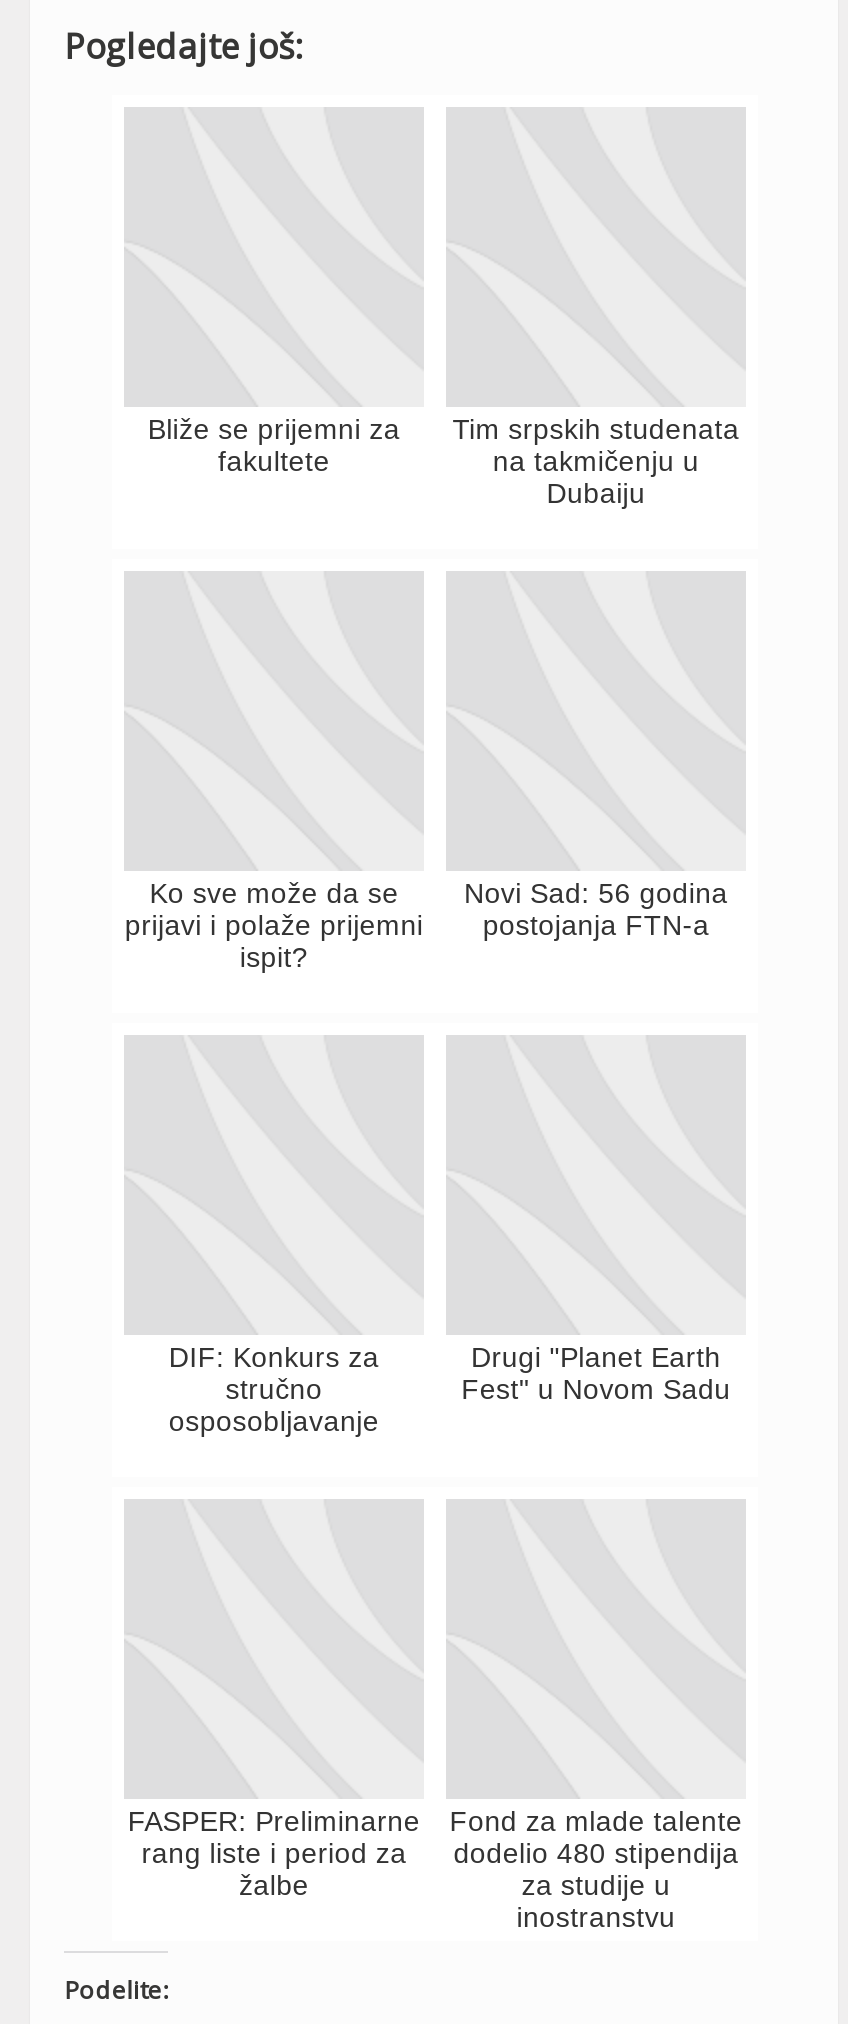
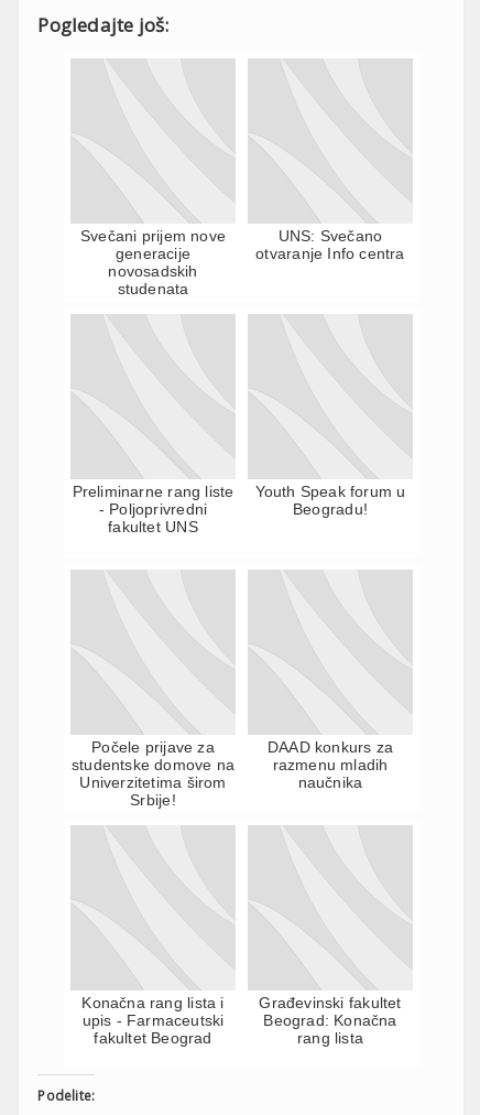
- Bliže se prijemni za
- fakultete
+ Svečani prijem nove
+ generacije
+ novosadskih
+ studenata

- Tim srpskih studenata
- na takmičenju u
- Dubaiju
+ UNS: Svečano
+ otvaranje Info centra

- Ko sve može da se
- prijavi i polaže prijemni
- ispit?
+ Preliminarne rang liste
+ - Poljoprivredni
+ fakultet UNS

- Novi Sad: 56 godina
- postojanja FTN-a
+ Youth Speak forum u
+ Beogradu!

- DIF: Konkurs za
- stručno
- osposobljavanje
+ Počele prijave za
+ studentske domove na
+ Univerzitetima širom
+ Srbije!

- Drugi "Planet Earth
- Fest" u Novom Sadu
+ DAAD konkurs za
+ razmenu mladih
+ naučnika

- FASPER: Preliminarne
- rang liste i period za
- žalbe
+ Konačna rang lista i
+ upis - Farmaceutski
+ fakultet Beograd

- Fond za mlade talente
- dodelio 480 stipendija
- za studije u
- inostranstvu
+ Građevinski fakultet
+ Beograd: Konačna
+ rang lista
